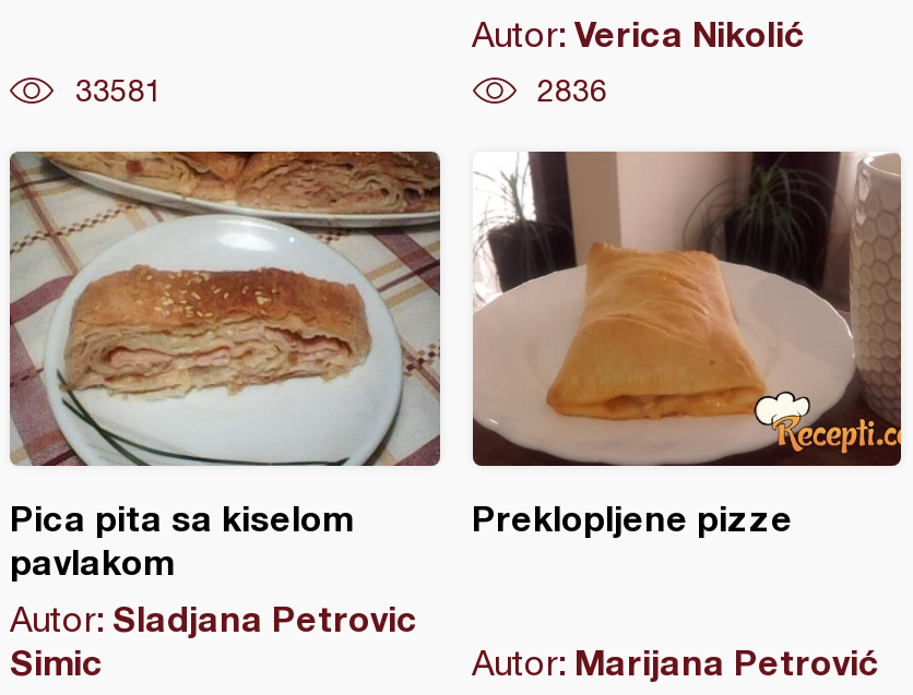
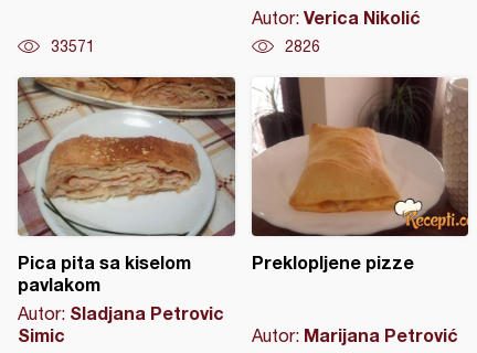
- 33581
+ 33571

- 2836
+ 2826
